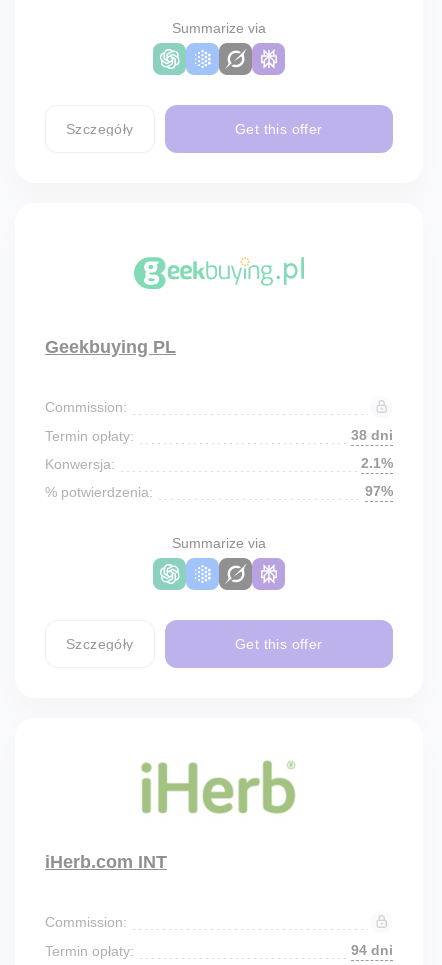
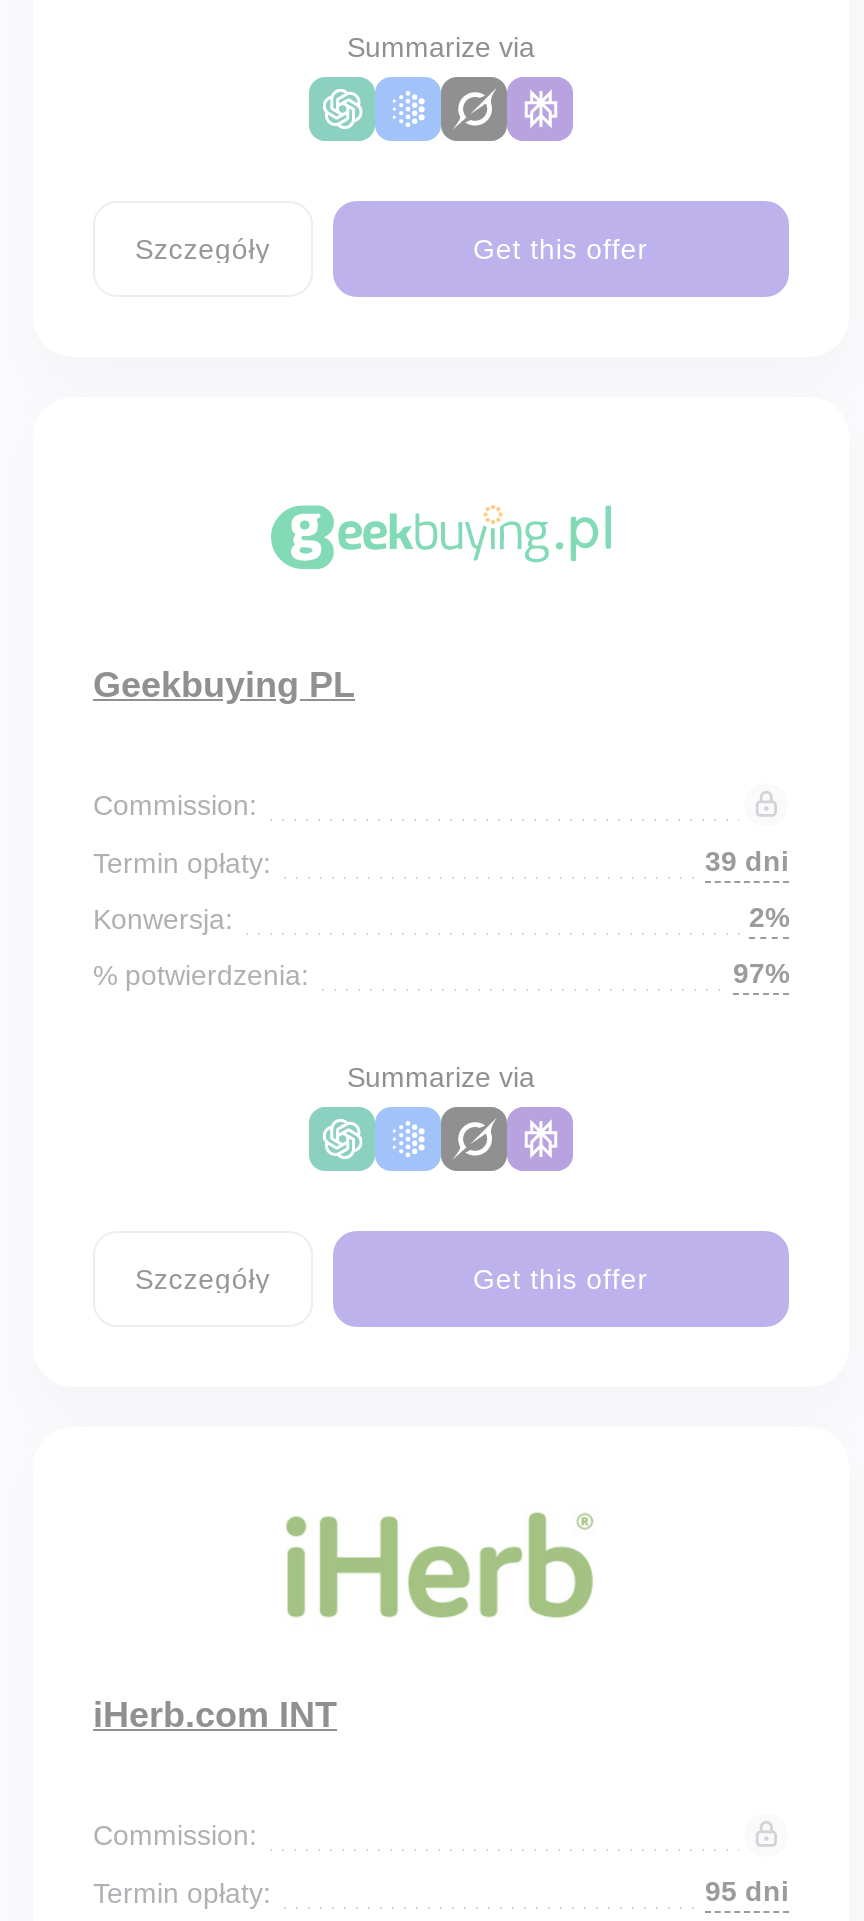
- 38 dni
+ 39 dni

- 2.1%
+ 2%

- 94 dni
+ 95 dni
